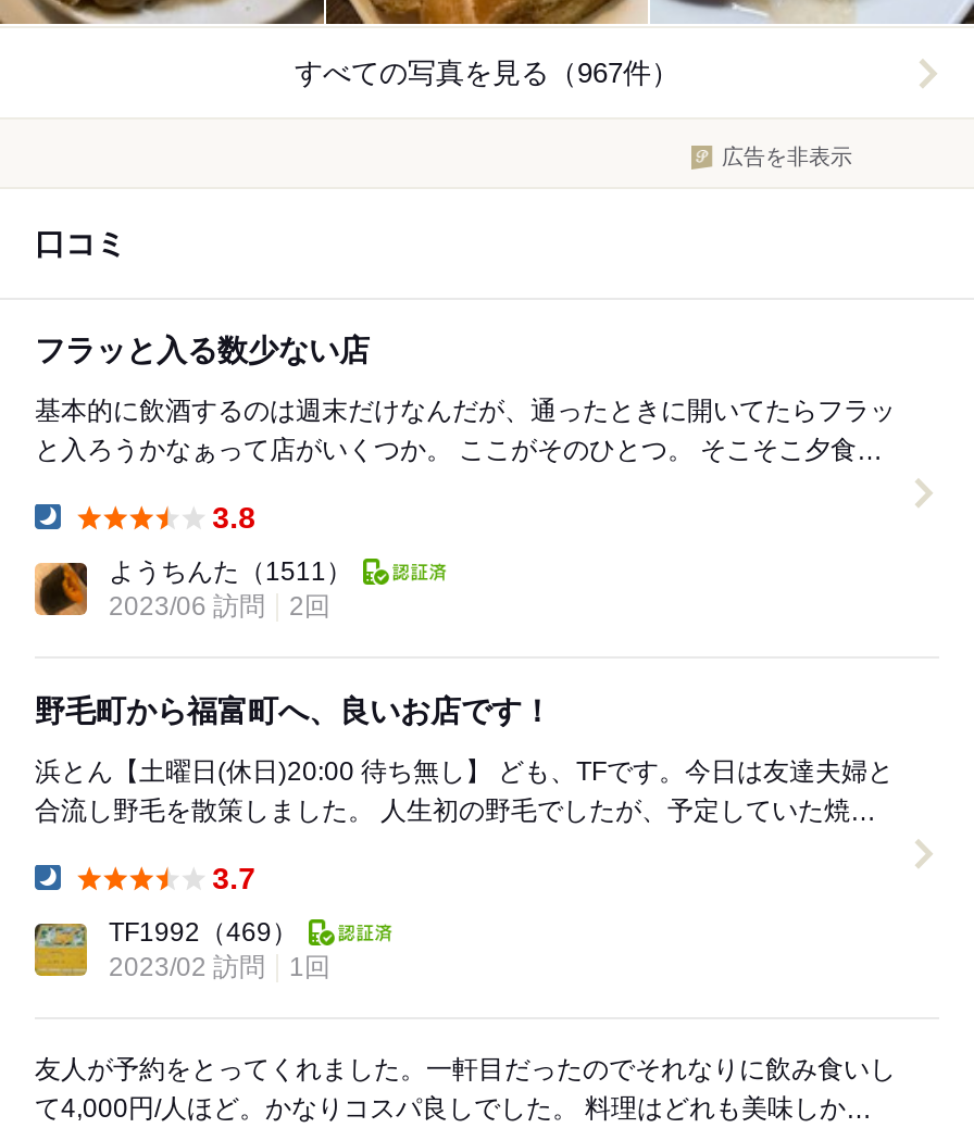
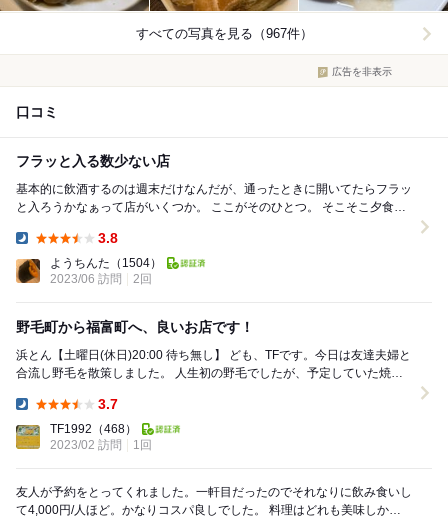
- ようちんた（1511）
+ ようちんた（1504）

- TF1992（469）
+ TF1992（468）
